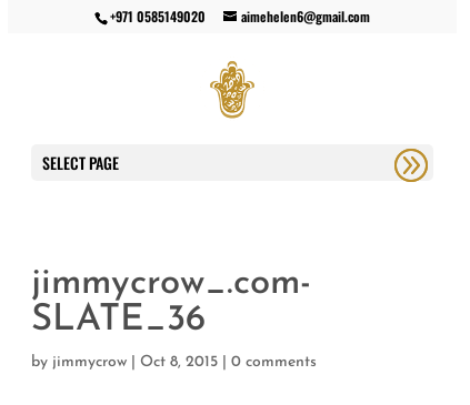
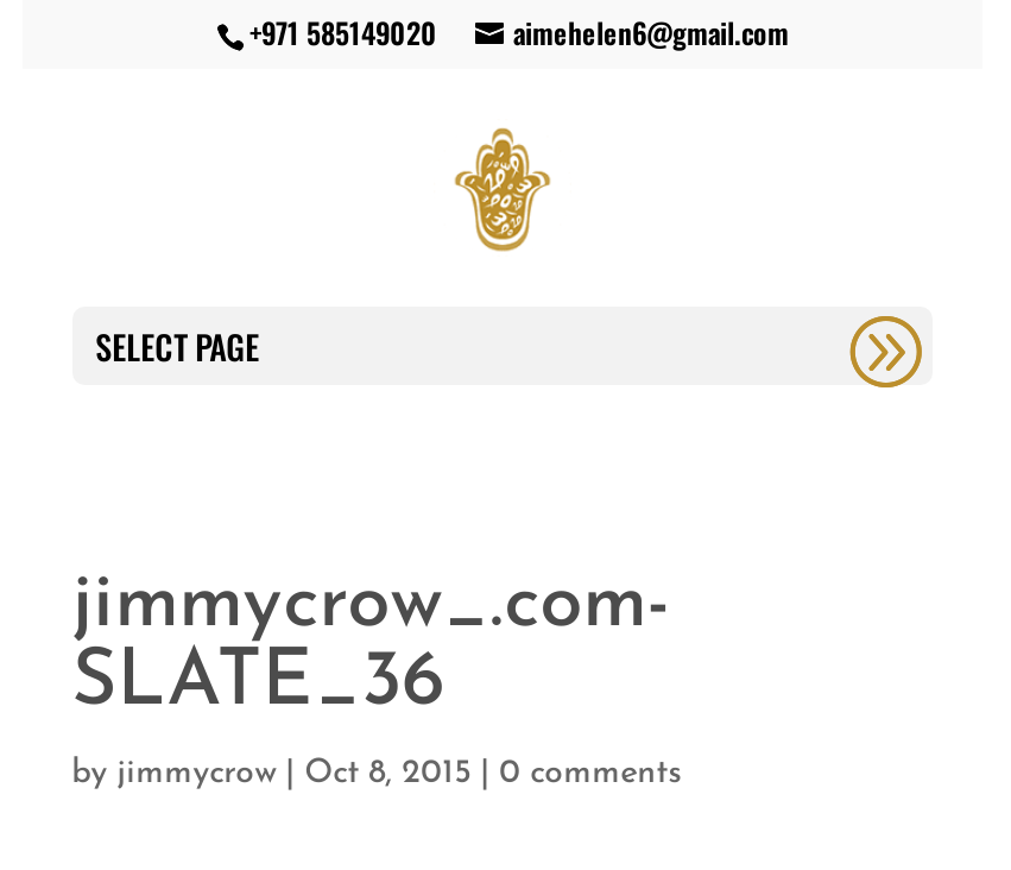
- +971 0585149020 aimehelen6@gmail.com
+ +971 585149020 aimehelen6@gmail.com
